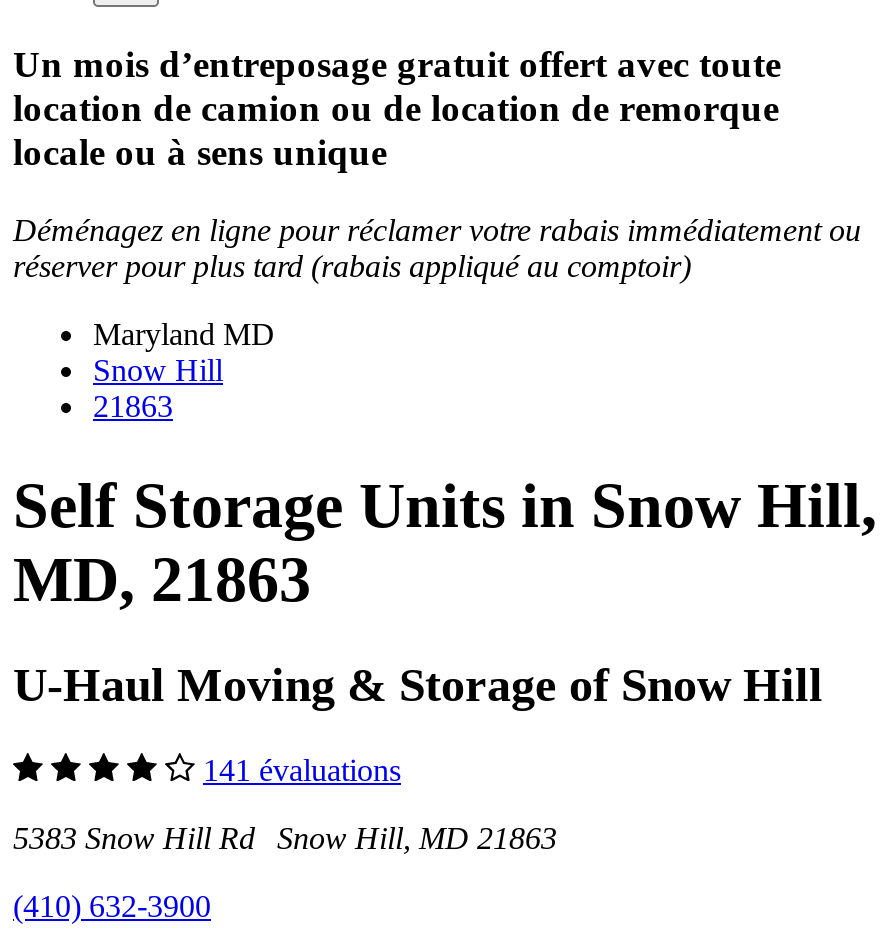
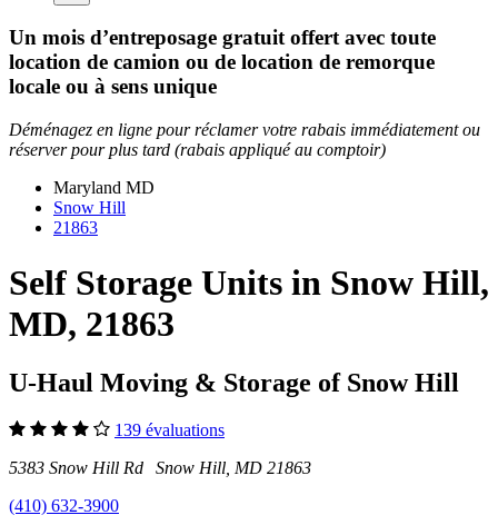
- 141 évaluations
+ 139 évaluations
